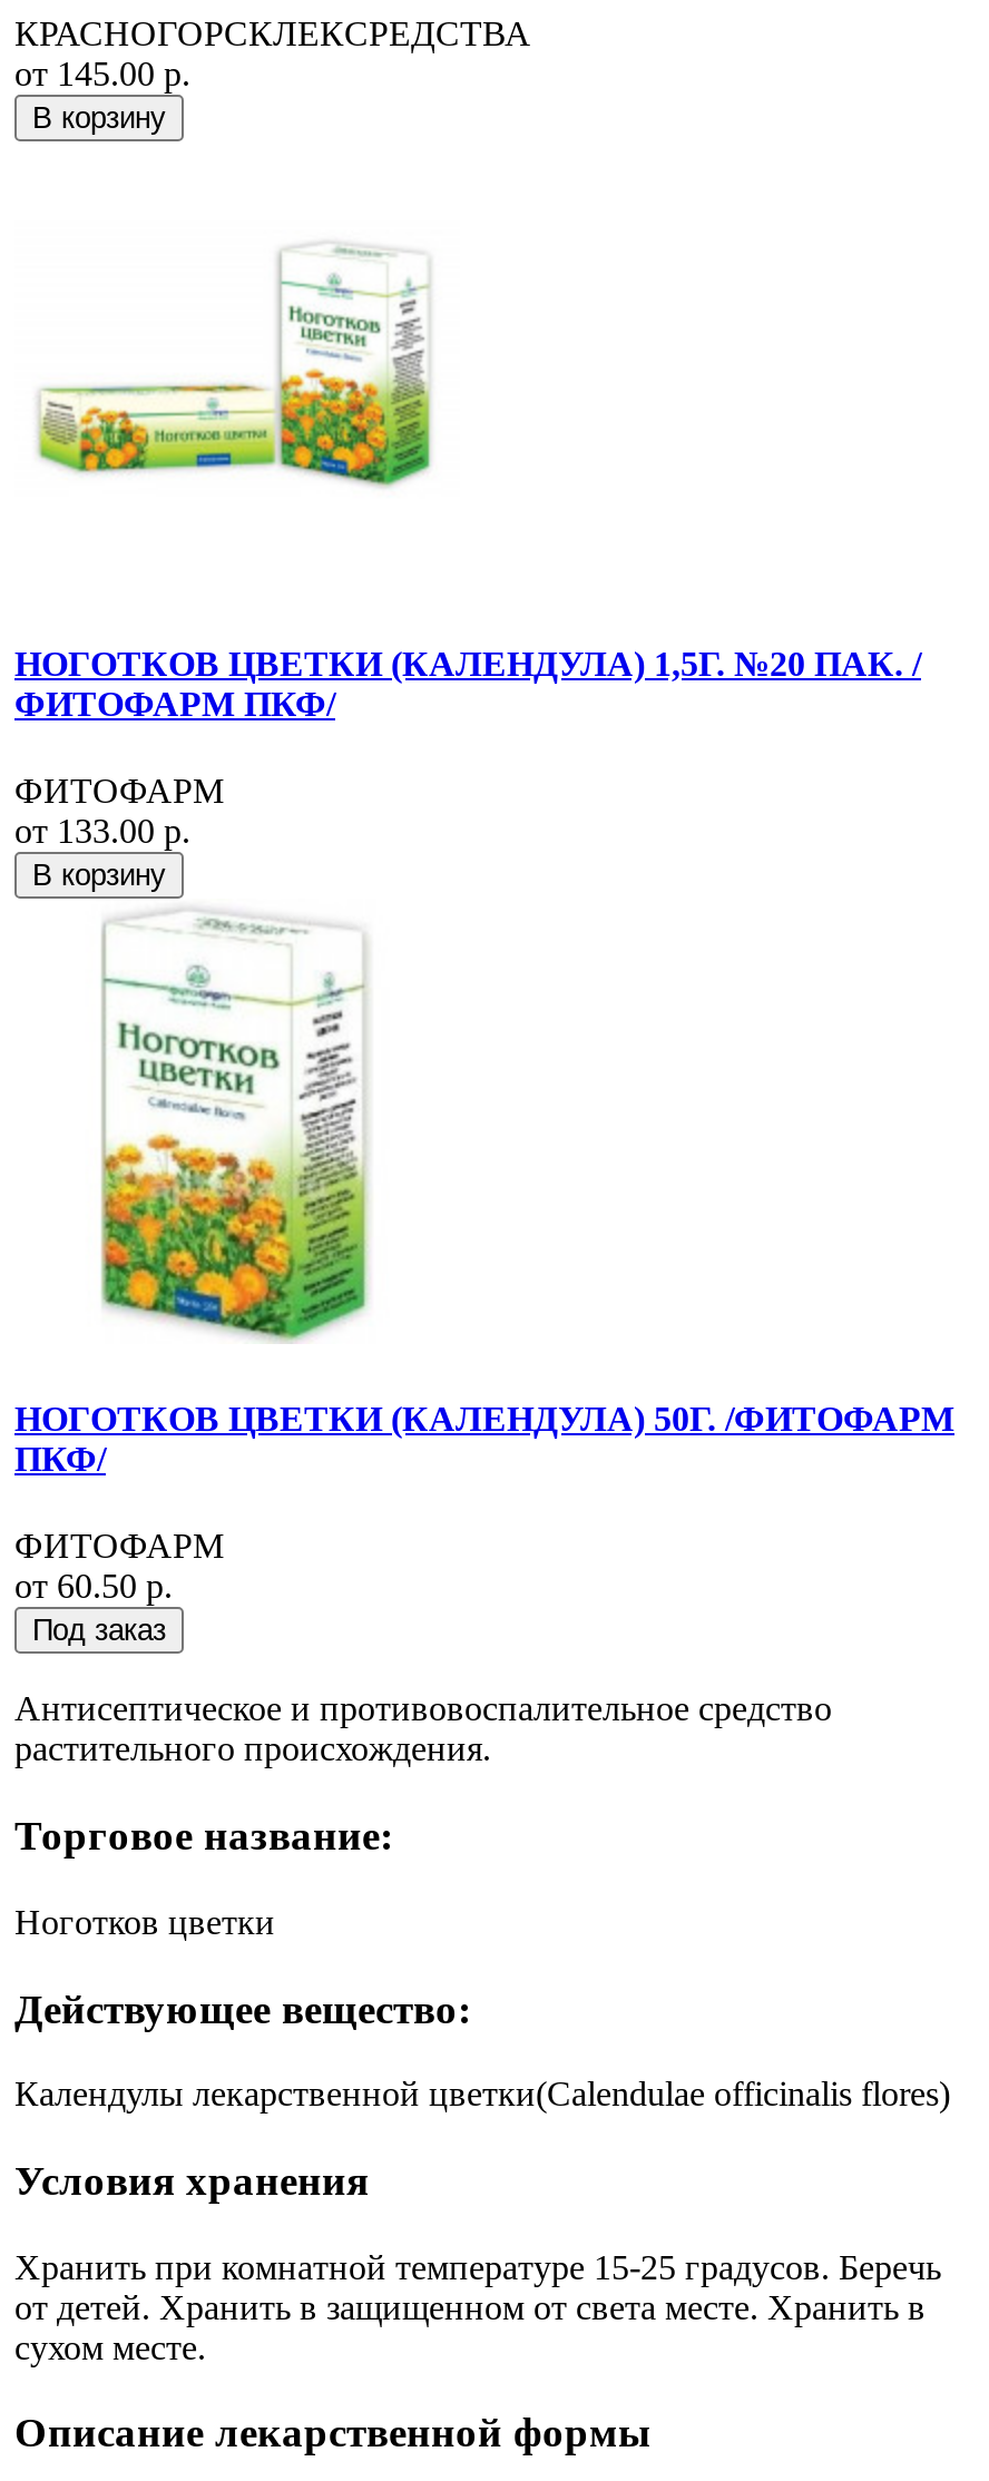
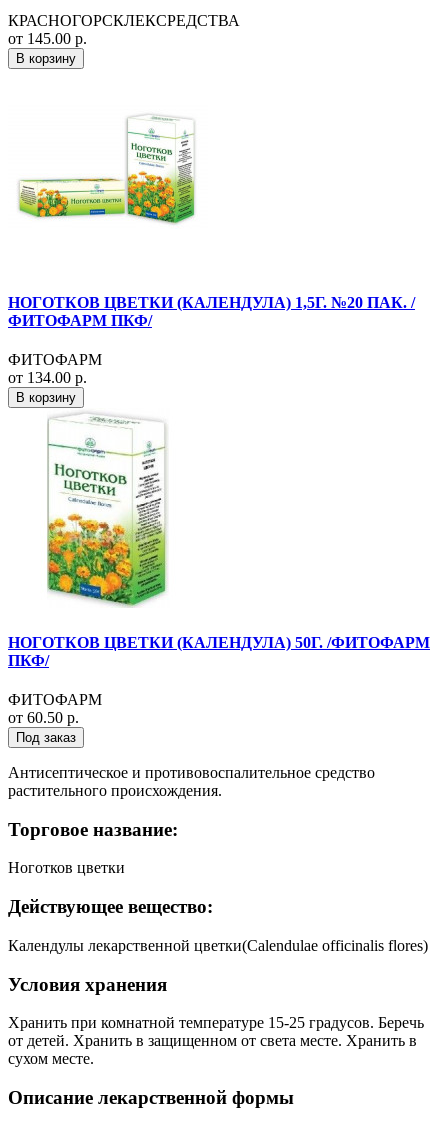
- от 133.00 р.
+ от 134.00 р.
